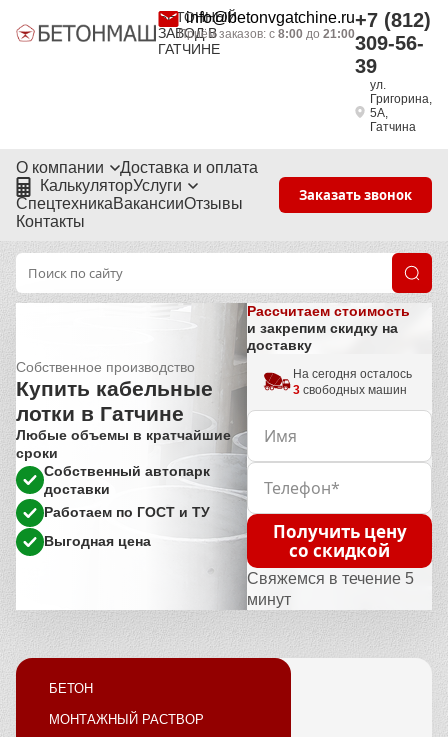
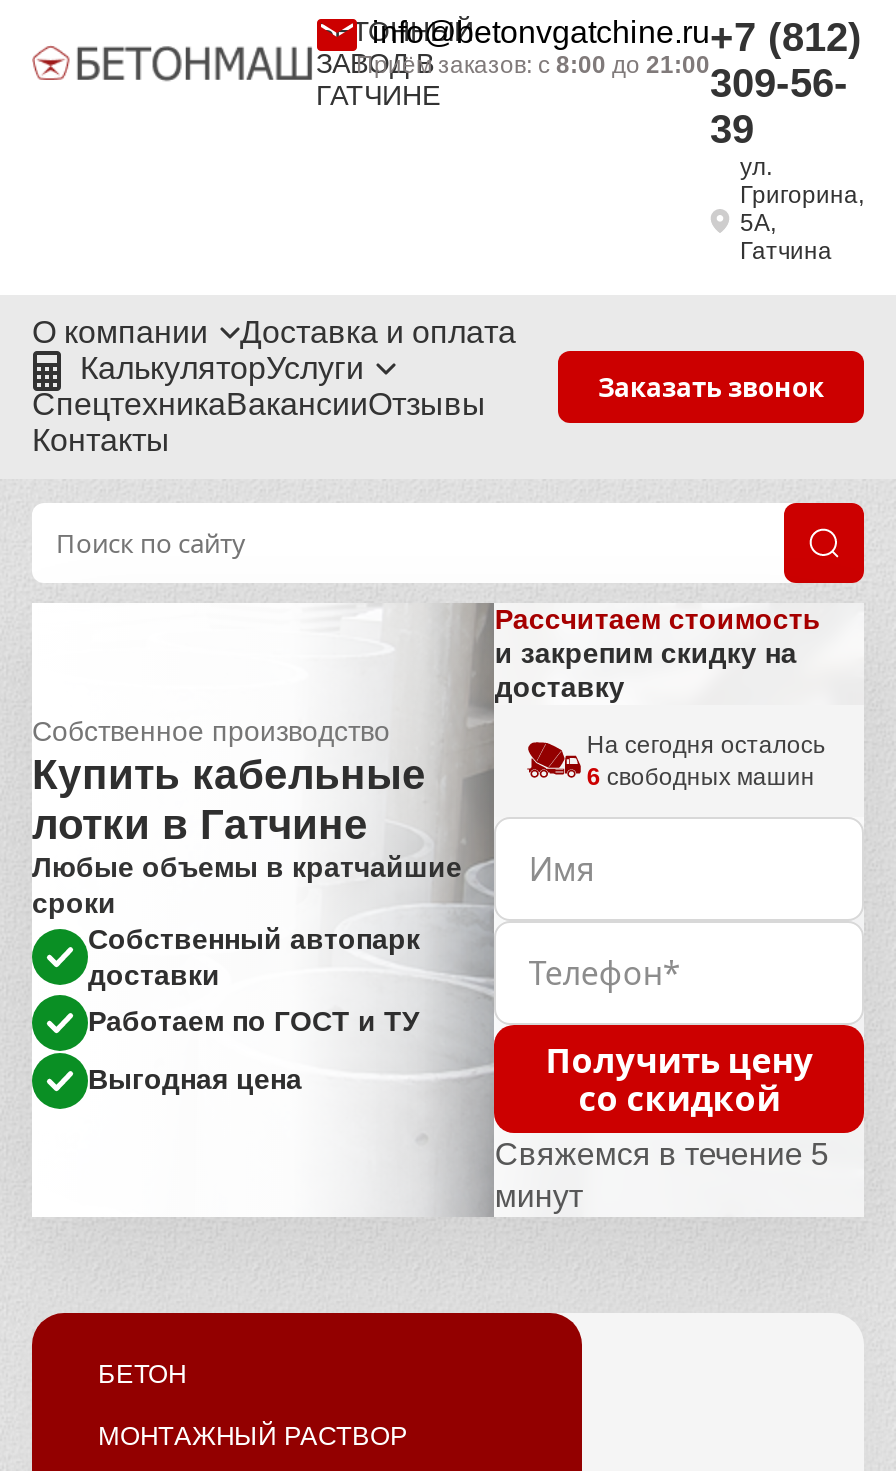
- 3 свободных машин
+ 6 свободных машин
